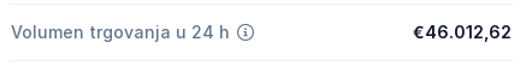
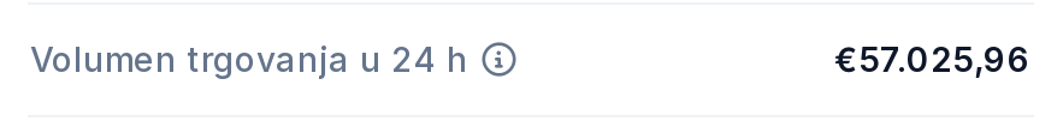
- €46.012,62
+ €57.025,96
